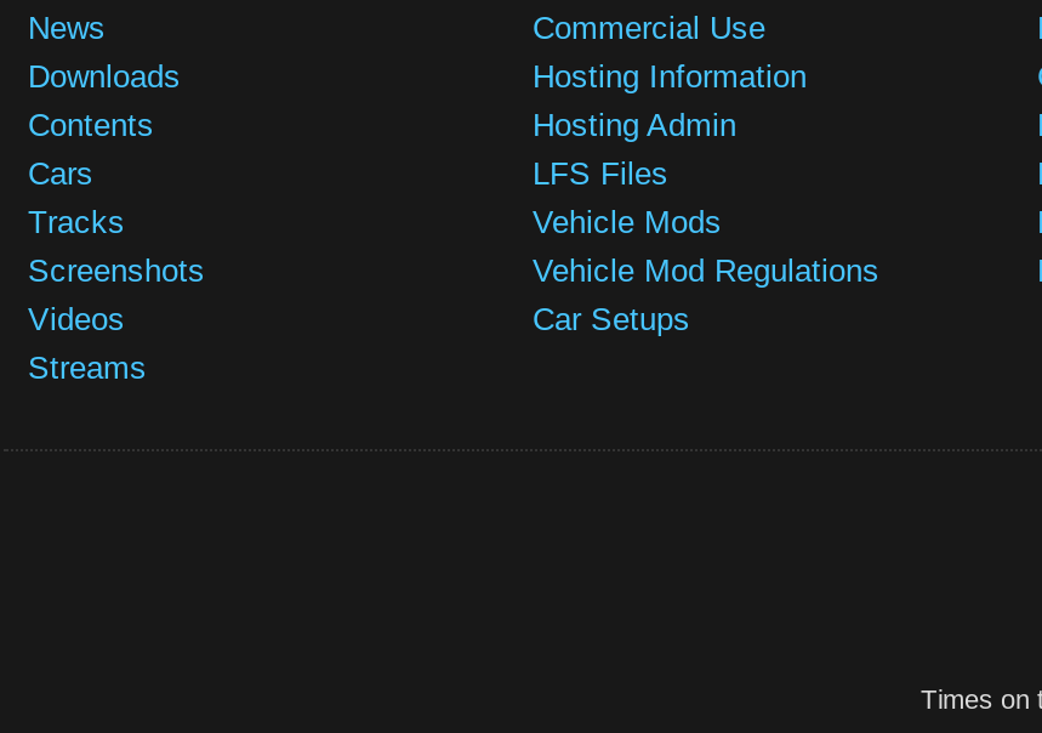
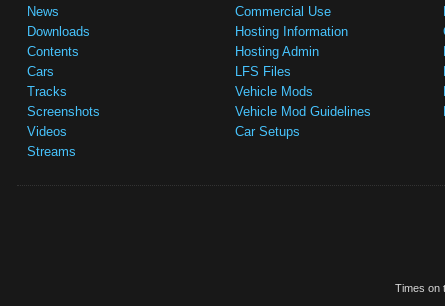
- Vehicle Mod Regulations
+ Vehicle Mod Guidelines
